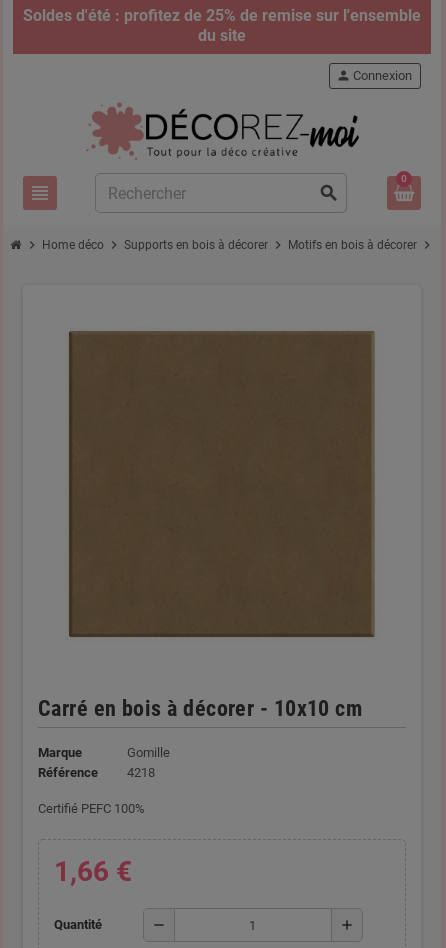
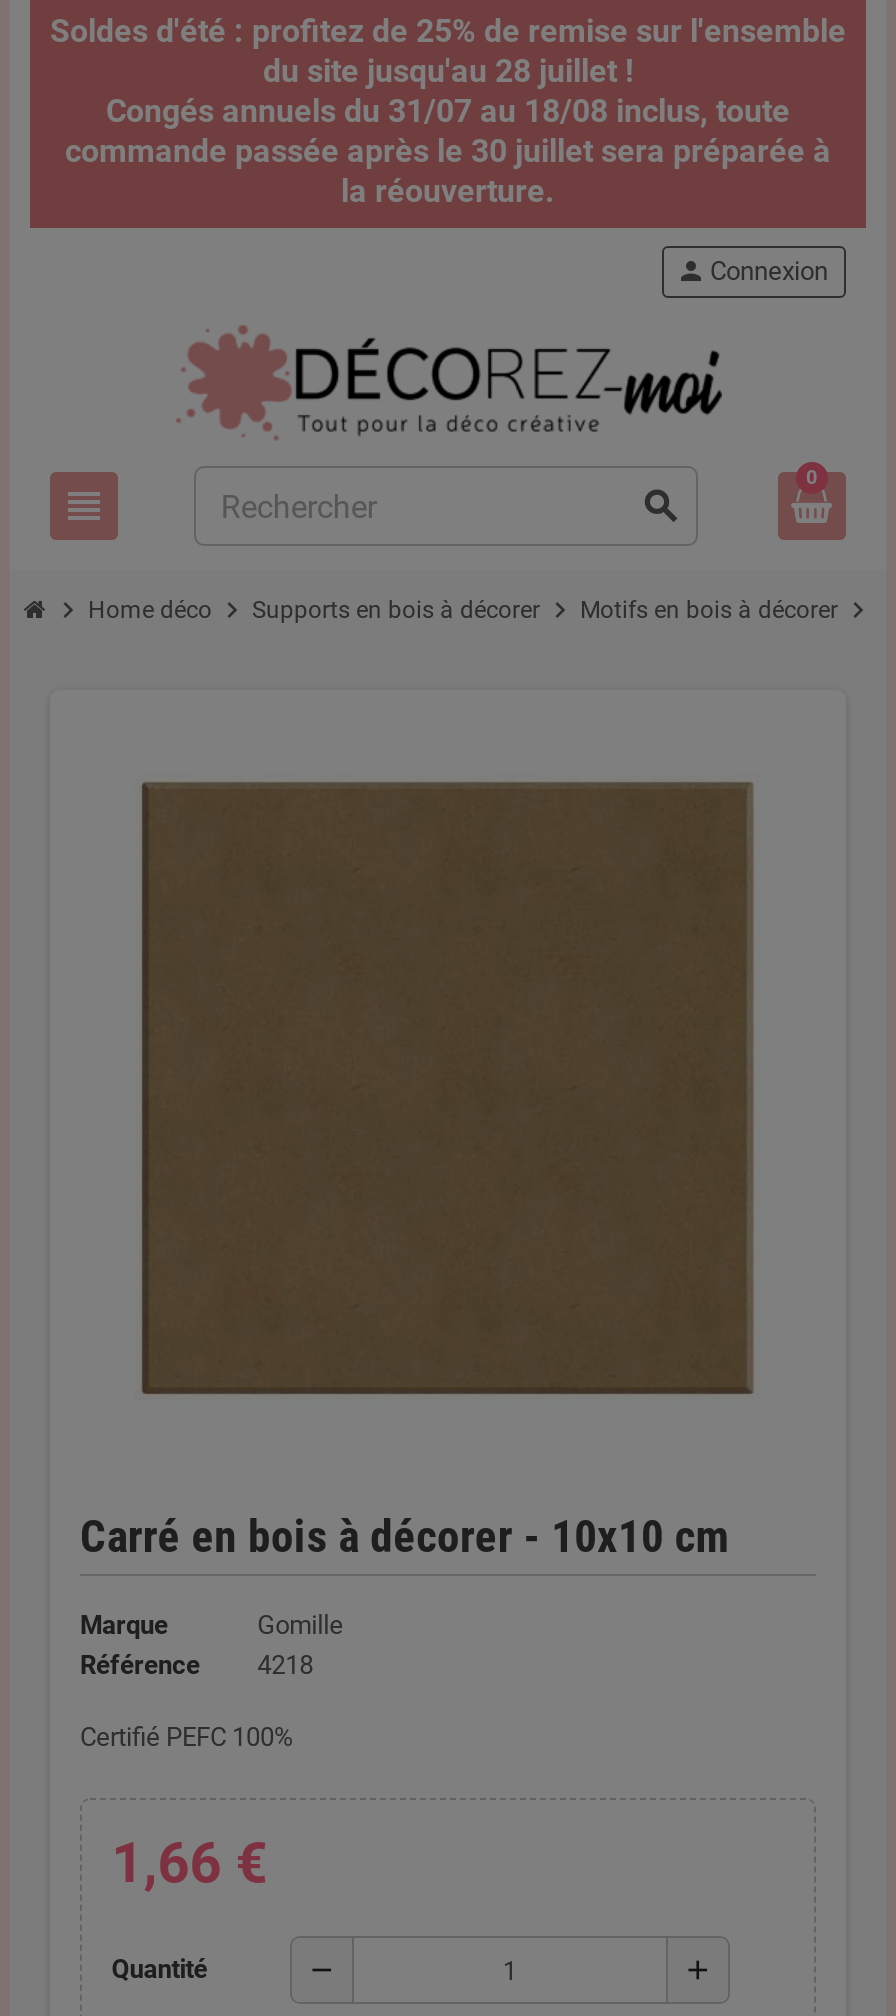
- du site
+ du site jusqu'au 28 juillet !
+ Congés annuels du 31/07 au 18/08 inclus, toute
+ commande passée après le 30 juillet sera préparée à
+ la réouverture.
